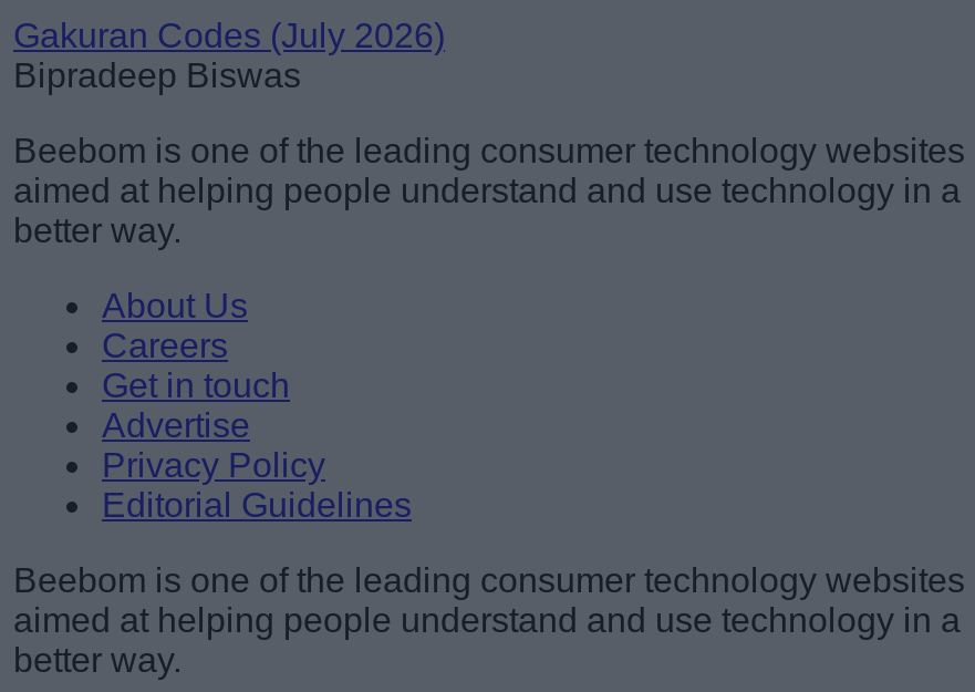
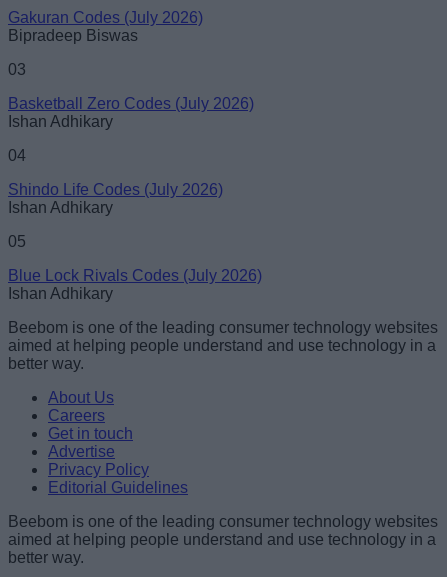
+ 03
+ Basketball Zero Codes (July 2026)
+ Ishan Adhikary
+ 04
+ Shindo Life Codes (July 2026)
+ Ishan Adhikary
+ 05
+ Blue Lock Rivals Codes (July 2026)
+ Ishan Adhikary
